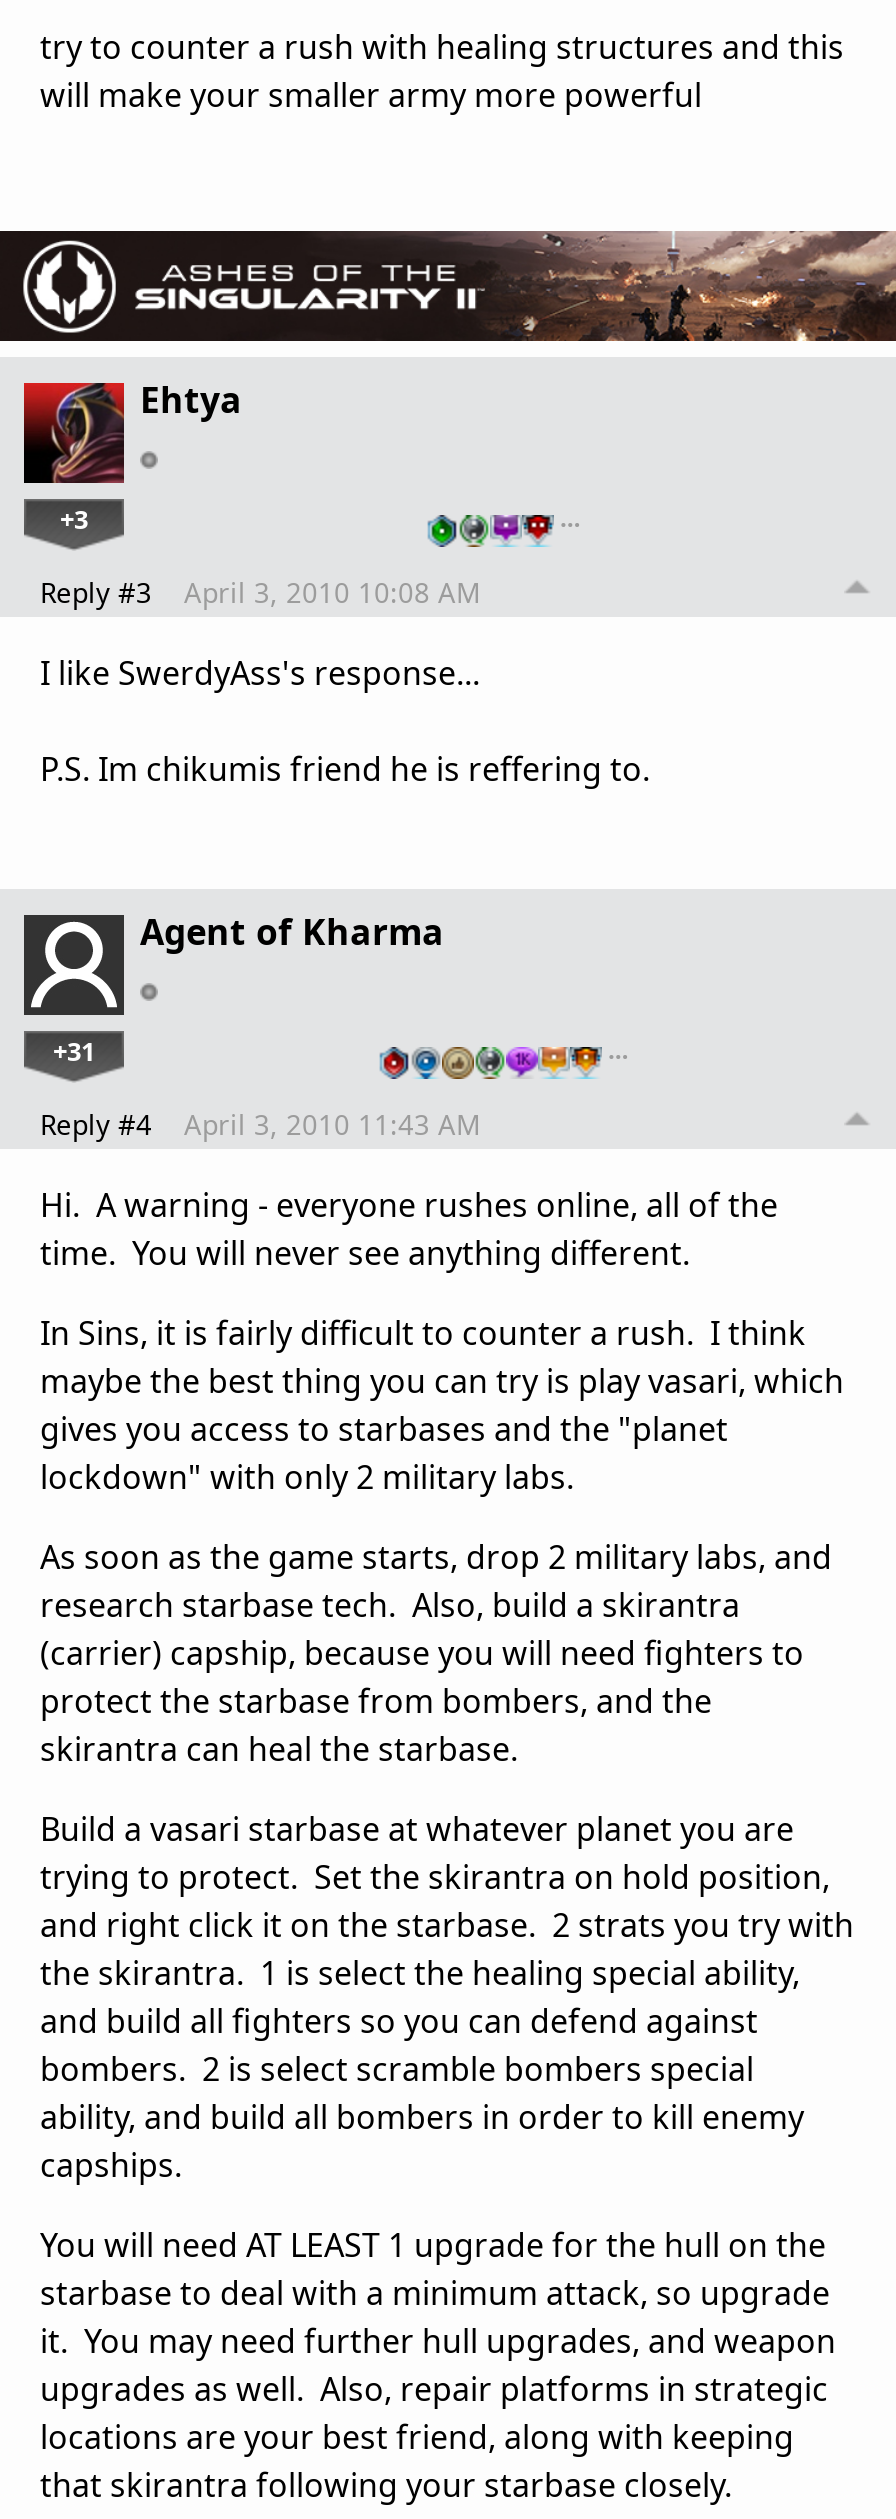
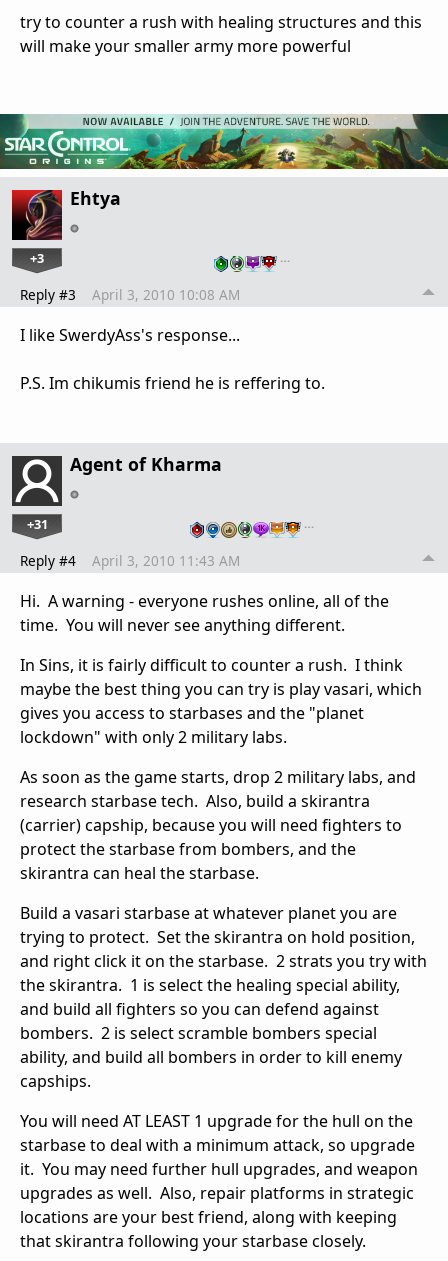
- [image]
+ [image]
